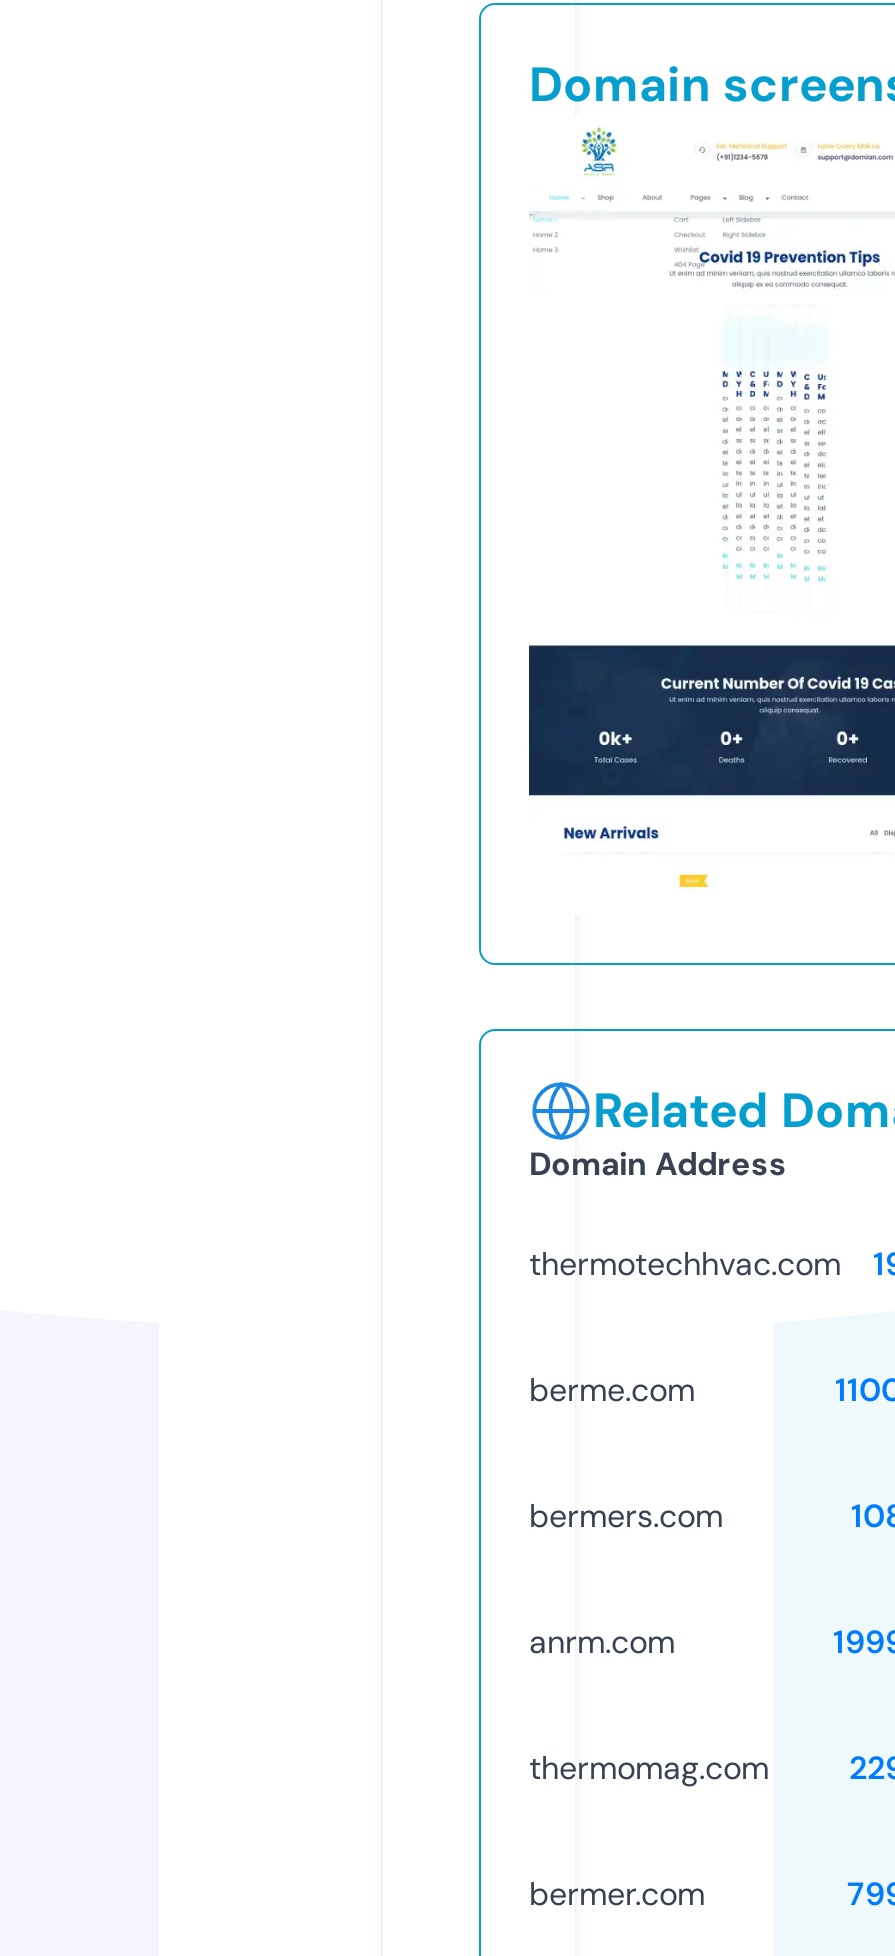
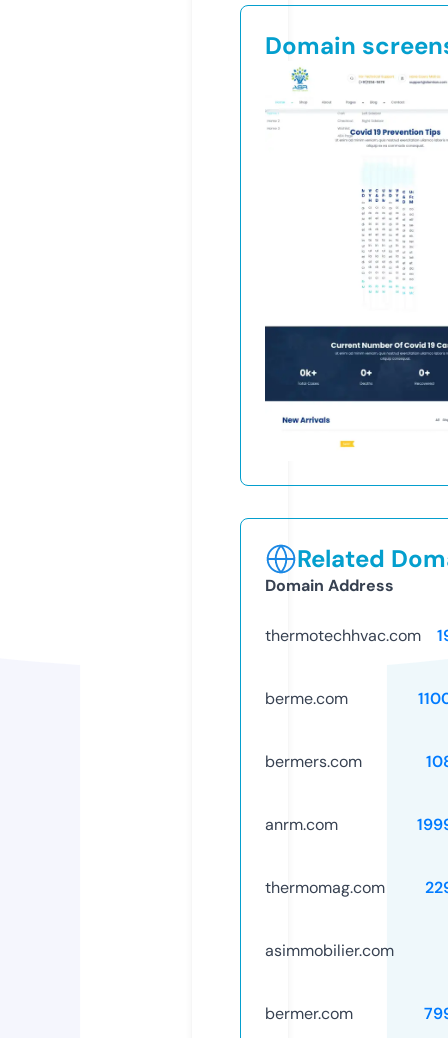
+ asimmobilier.com
